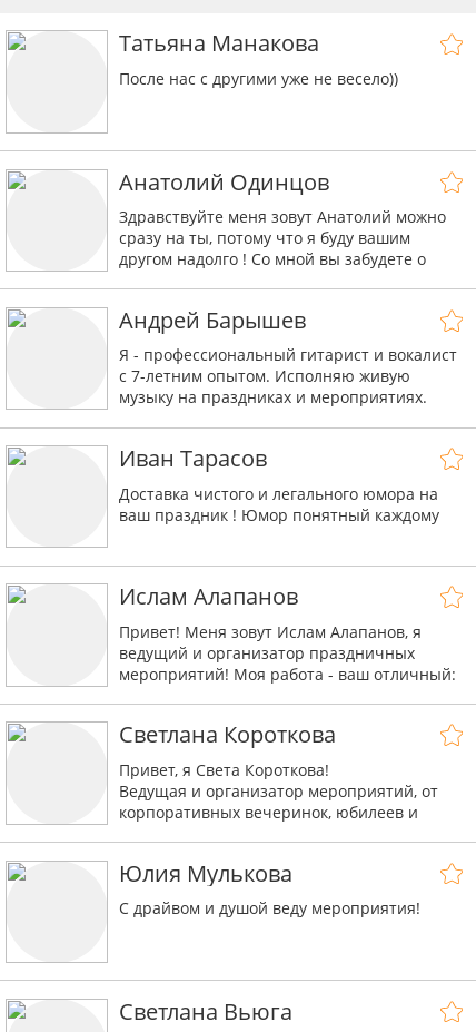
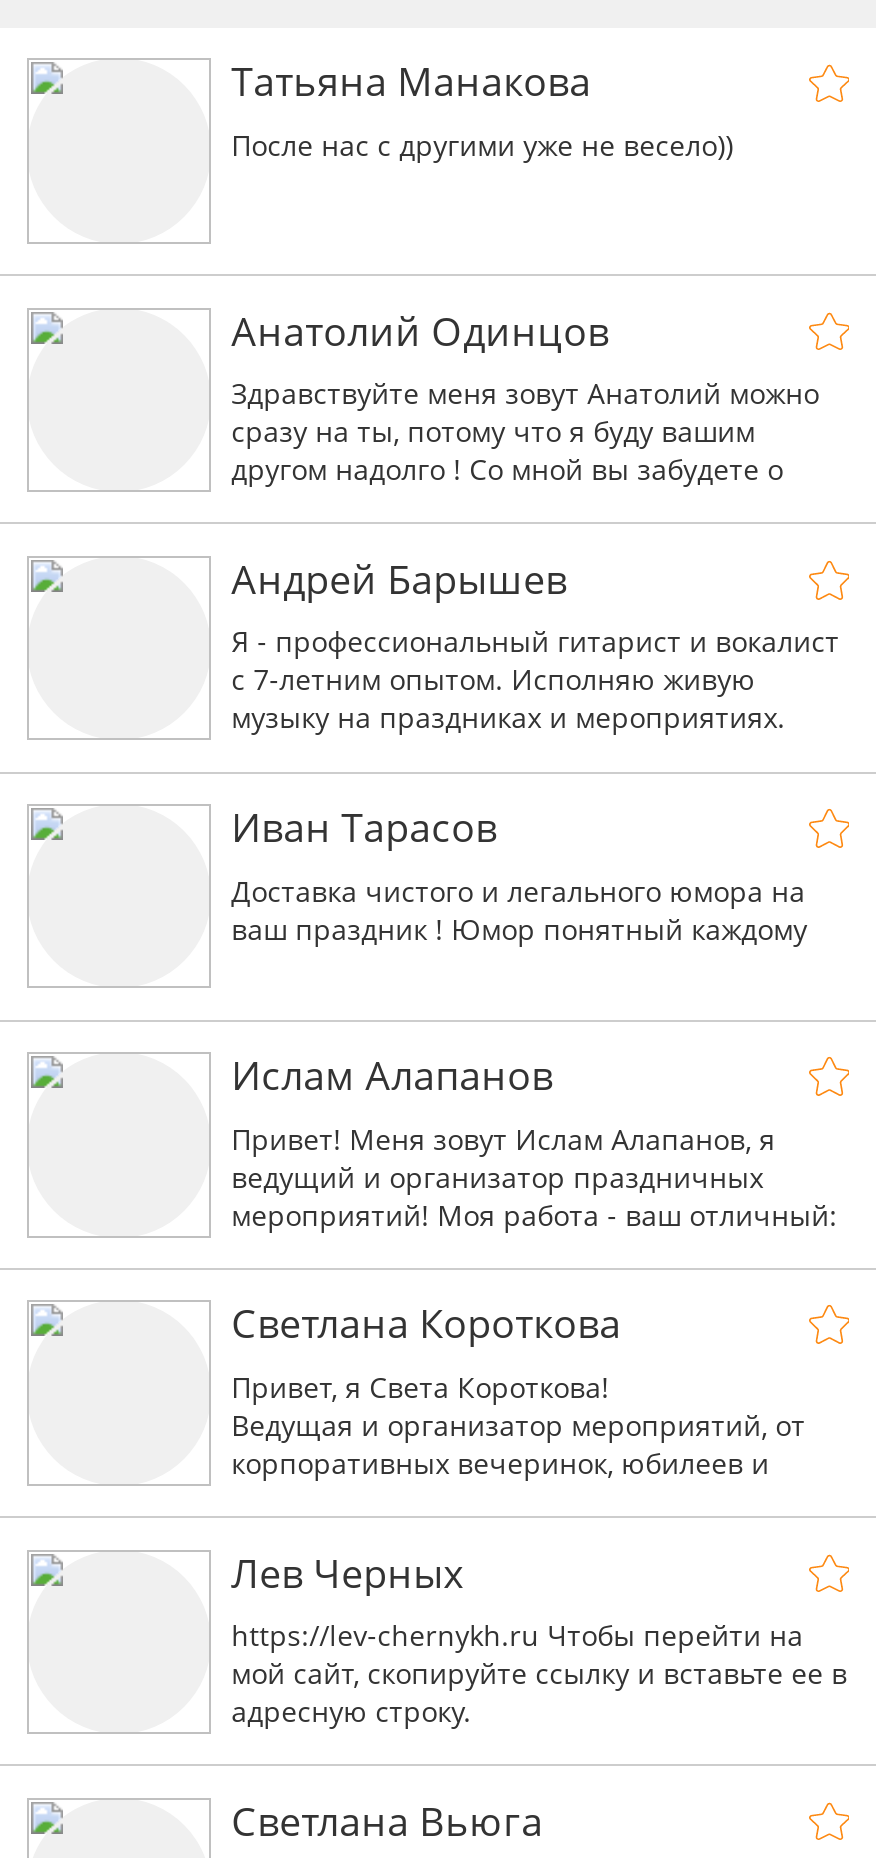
- Юлия Мулькова
- С драйвом и душой веду мероприятия!
+ Лев Черных
+ https://lev-chernykh.ru Чтобы перейти на
+ мой сайт, скопируйте ссылку и вставьте ее в
+ адресную строку.
